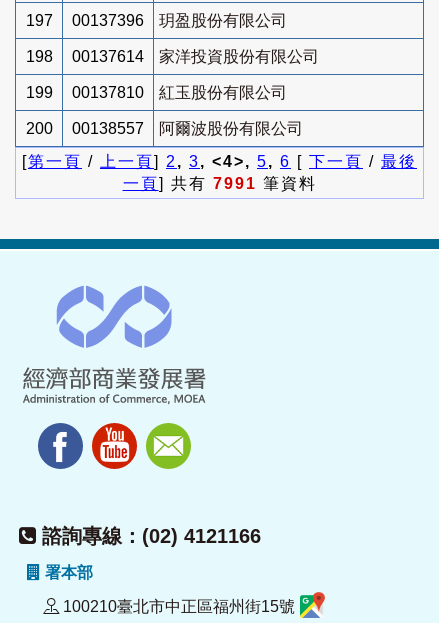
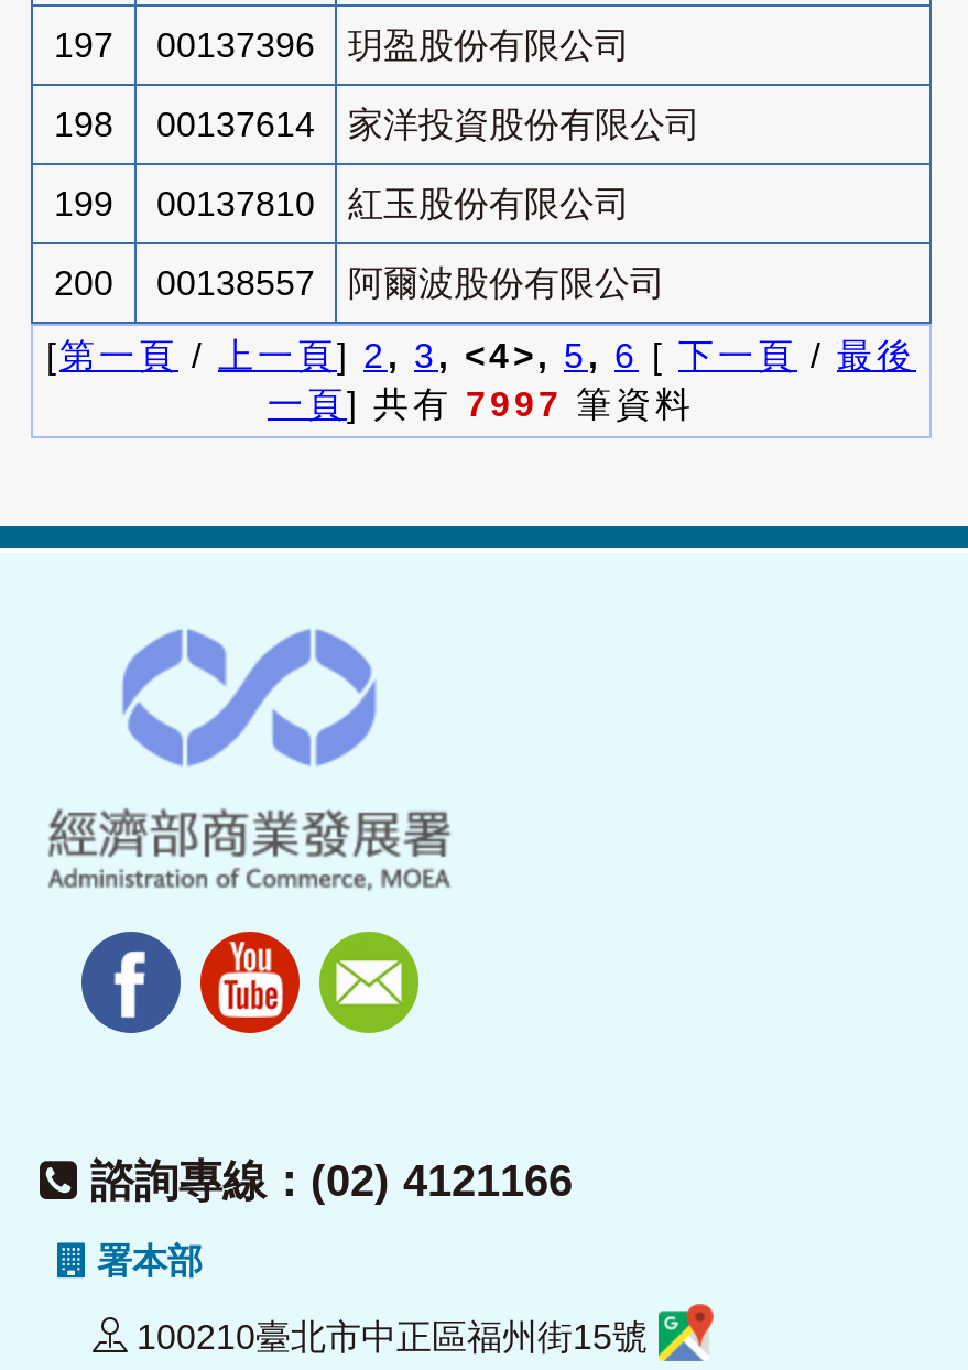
- 一頁] 共有7991筆資料
+ 一頁] 共有7997筆資料
